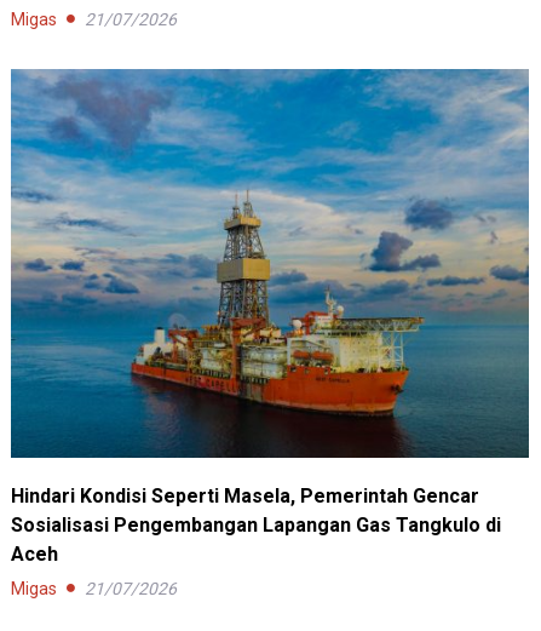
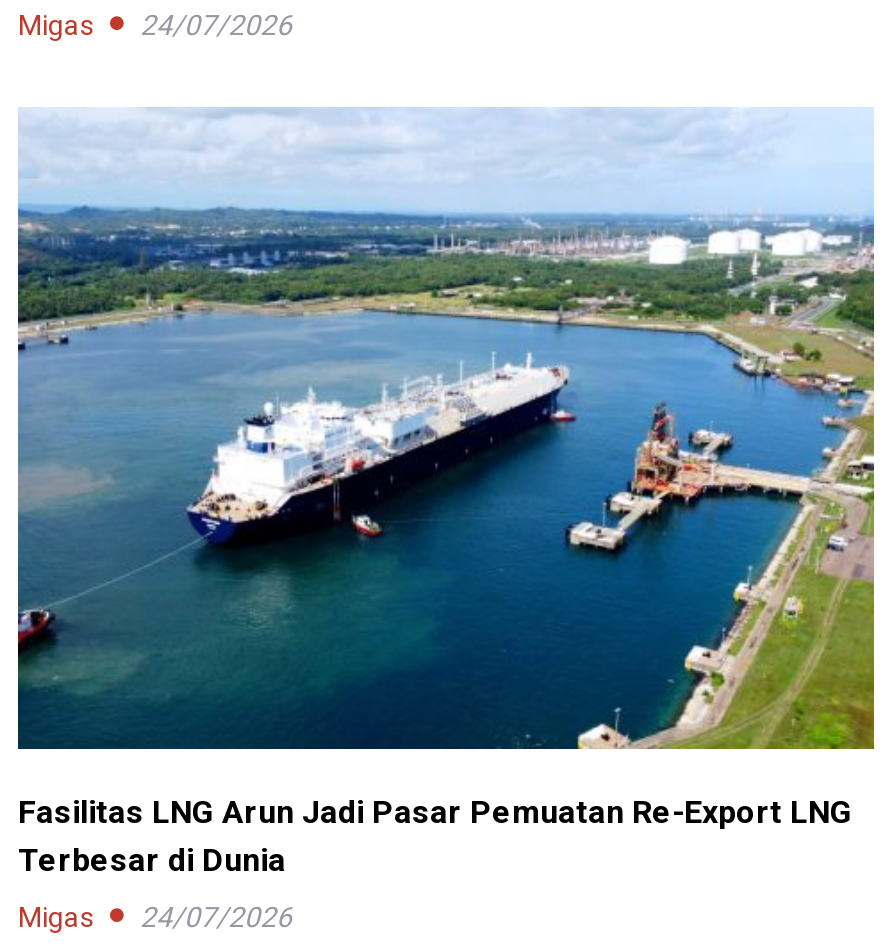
- Migas 21/07/2026
+ Migas 24/07/2026

- [image]
- Hindari Kondisi Seperti Masela, Pemerintah Gencar
- Sosialisasi Pengembangan Lapangan Gas Tangkulo di
- Aceh
+ [image]
+ Fasilitas LNG Arun Jadi Pasar Pemuatan Re-Export LNG
+ Terbesar di Dunia

- Migas 21/07/2026
+ Migas 24/07/2026
